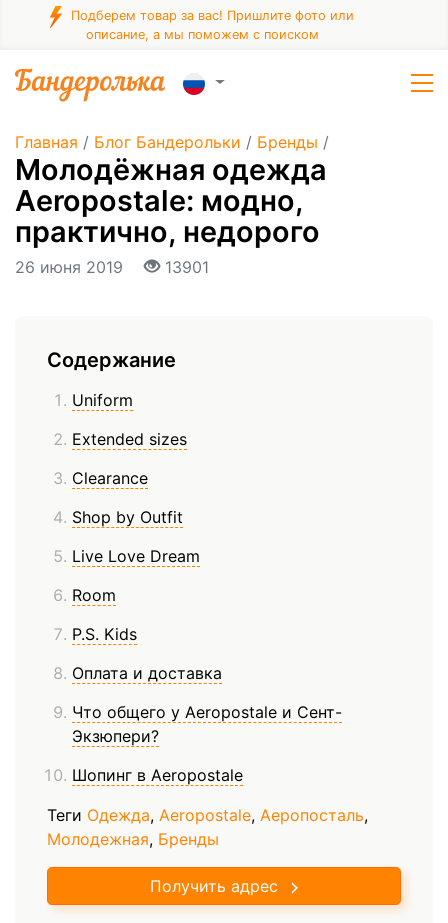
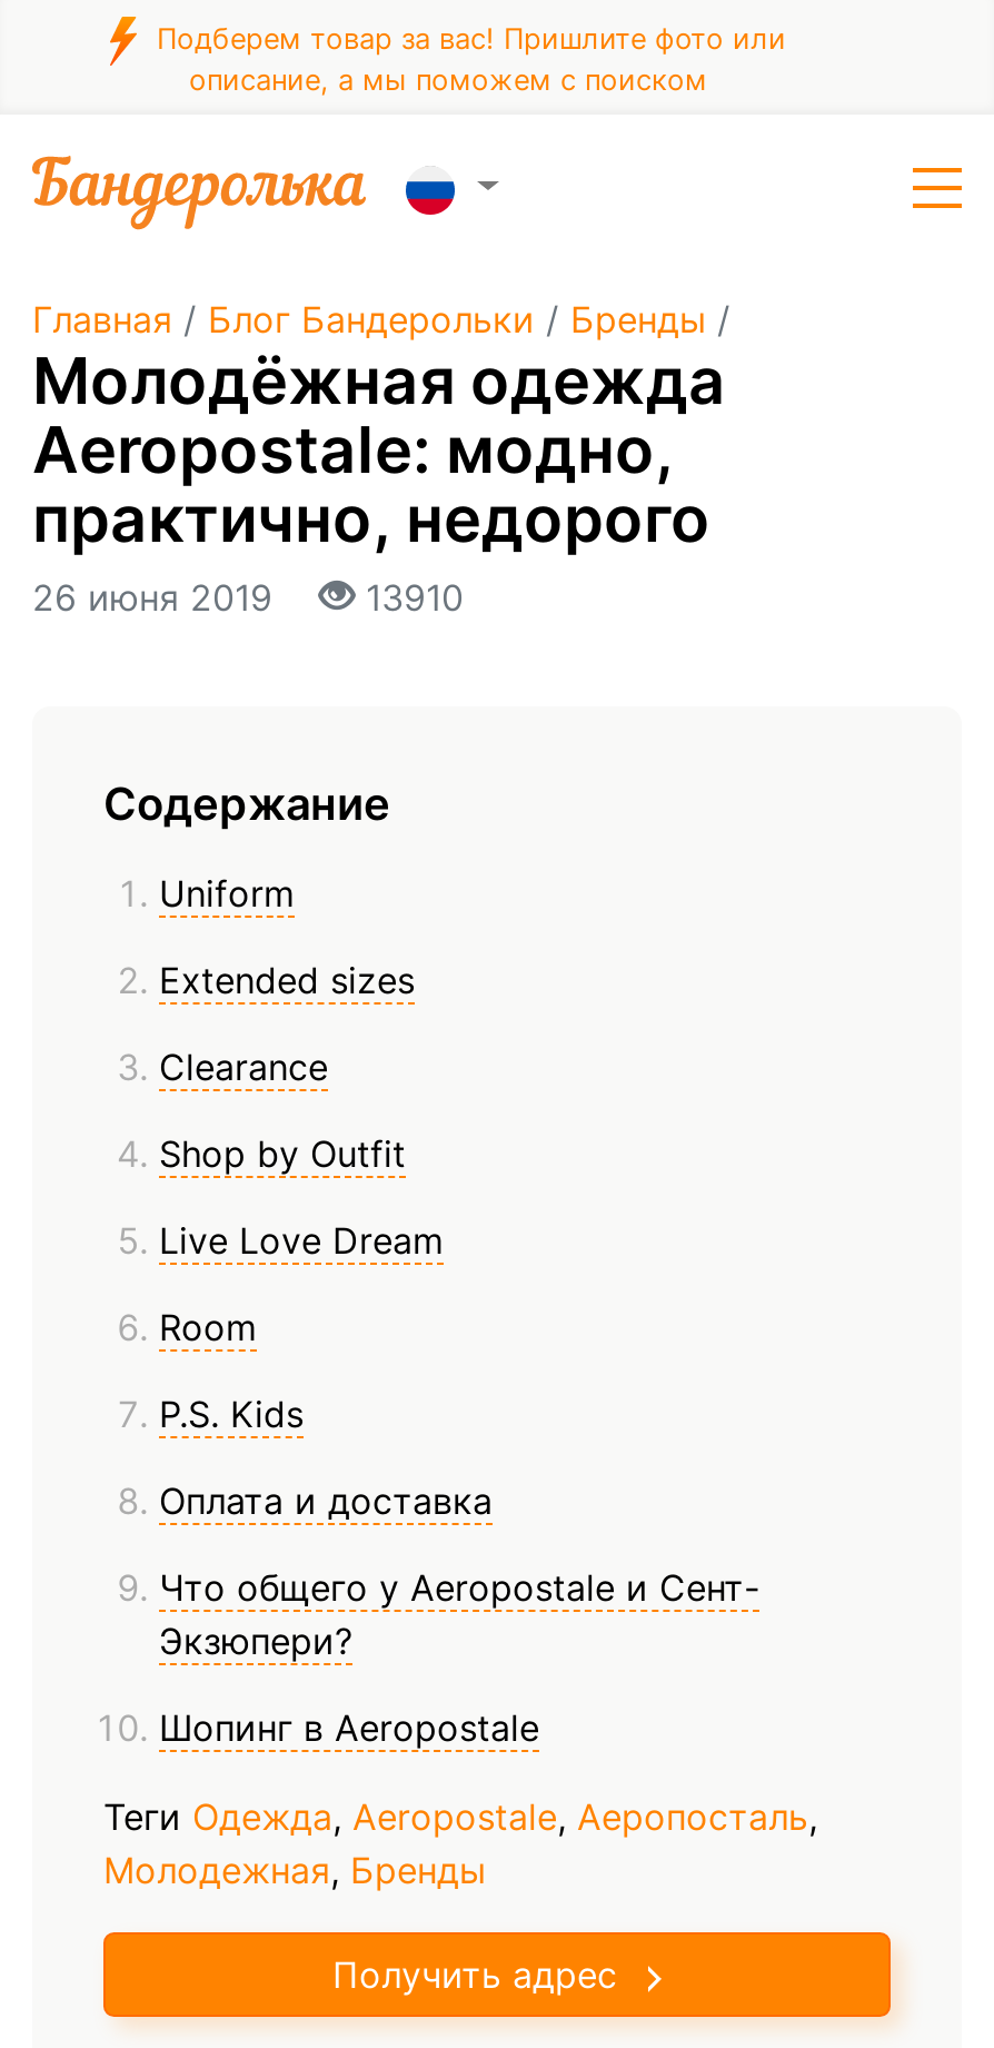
- 26 июня 2019 13901
+ 26 июня 2019 13910
